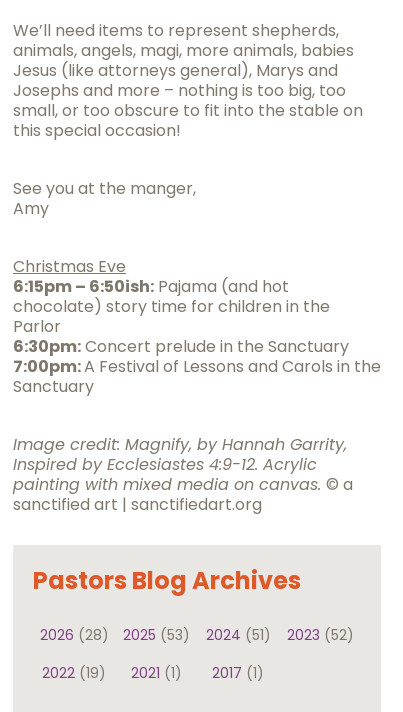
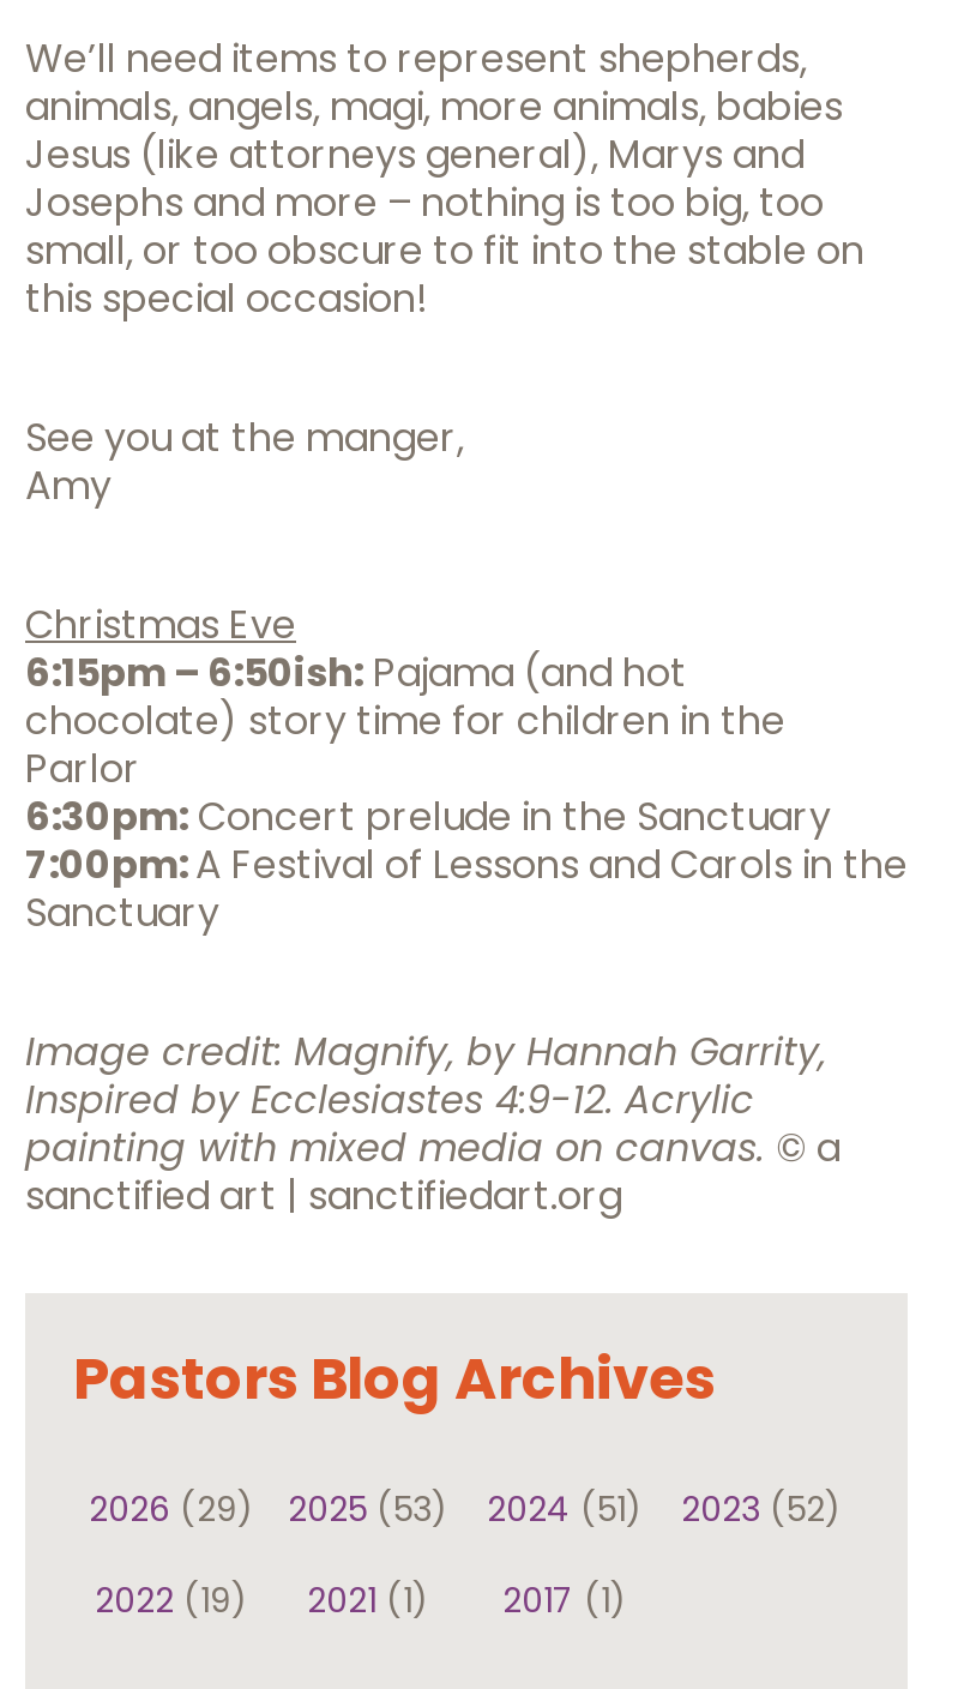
- 2026 (28) 2025 (53) 2024 (51) 2023 (52)
+ 2026 (29) 2025 (53) 2024 (51) 2023 (52)
